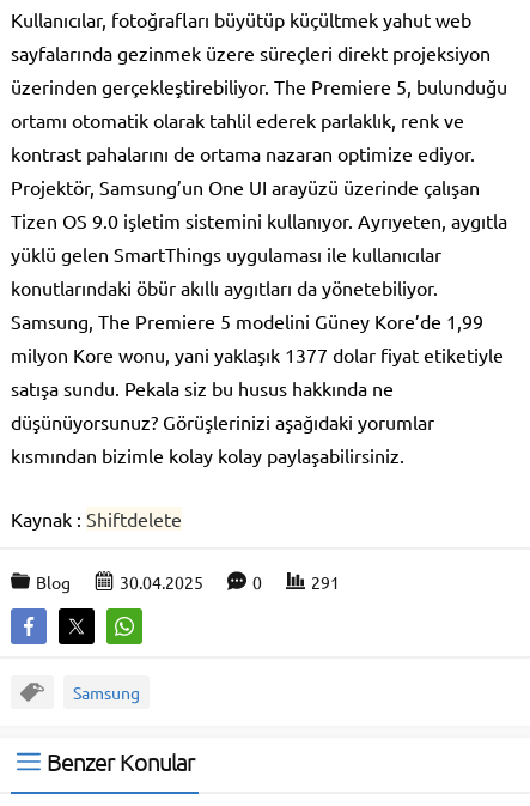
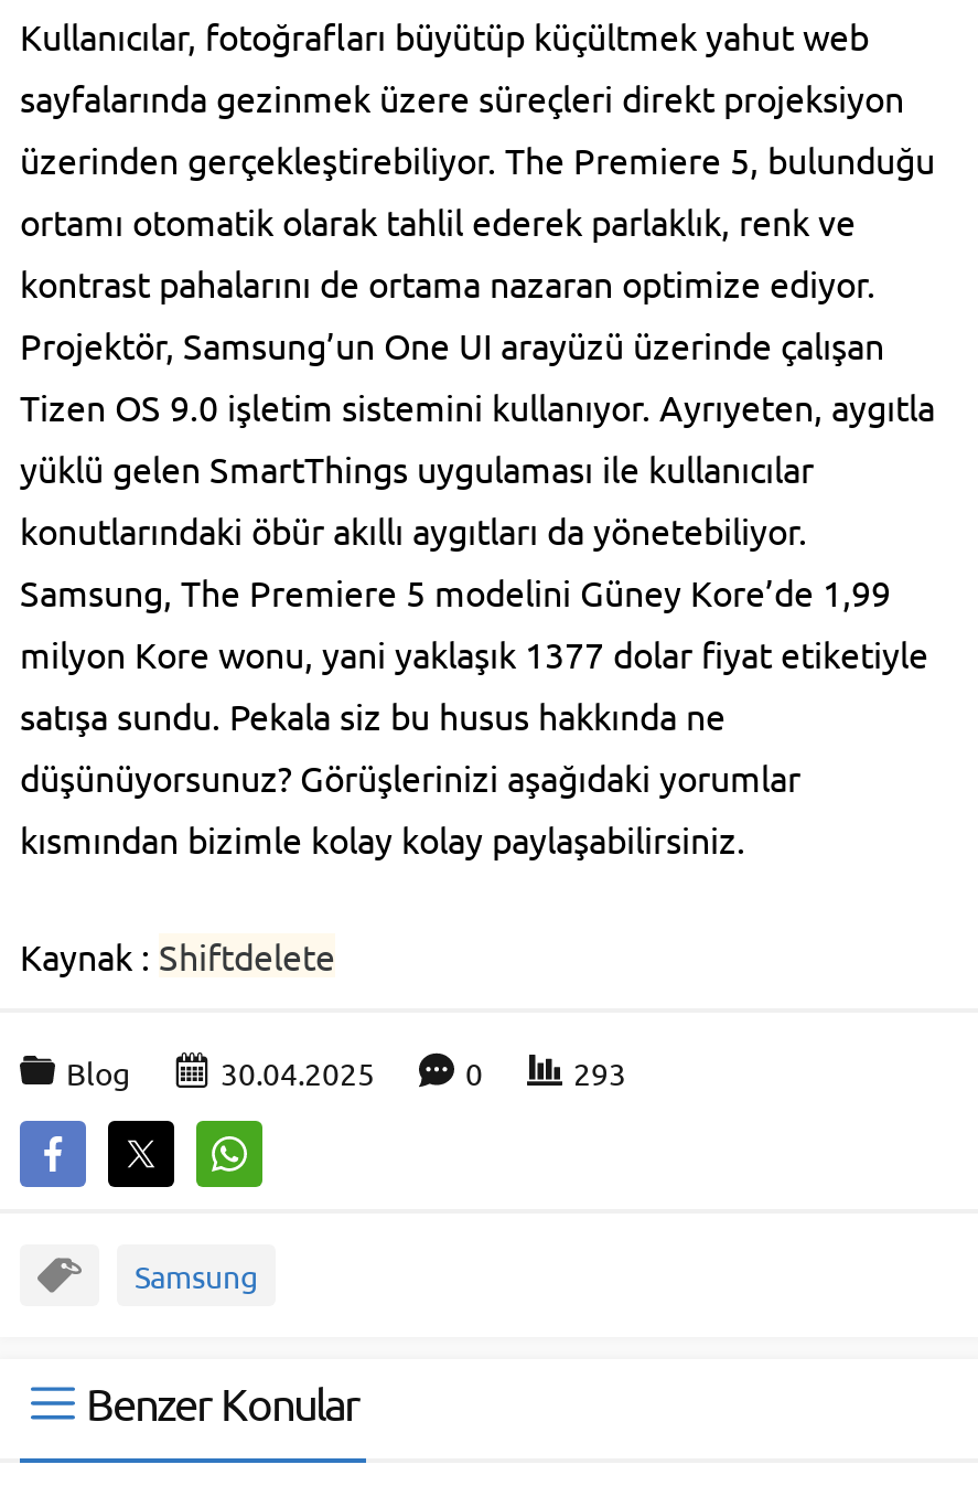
- 291
+ 293
